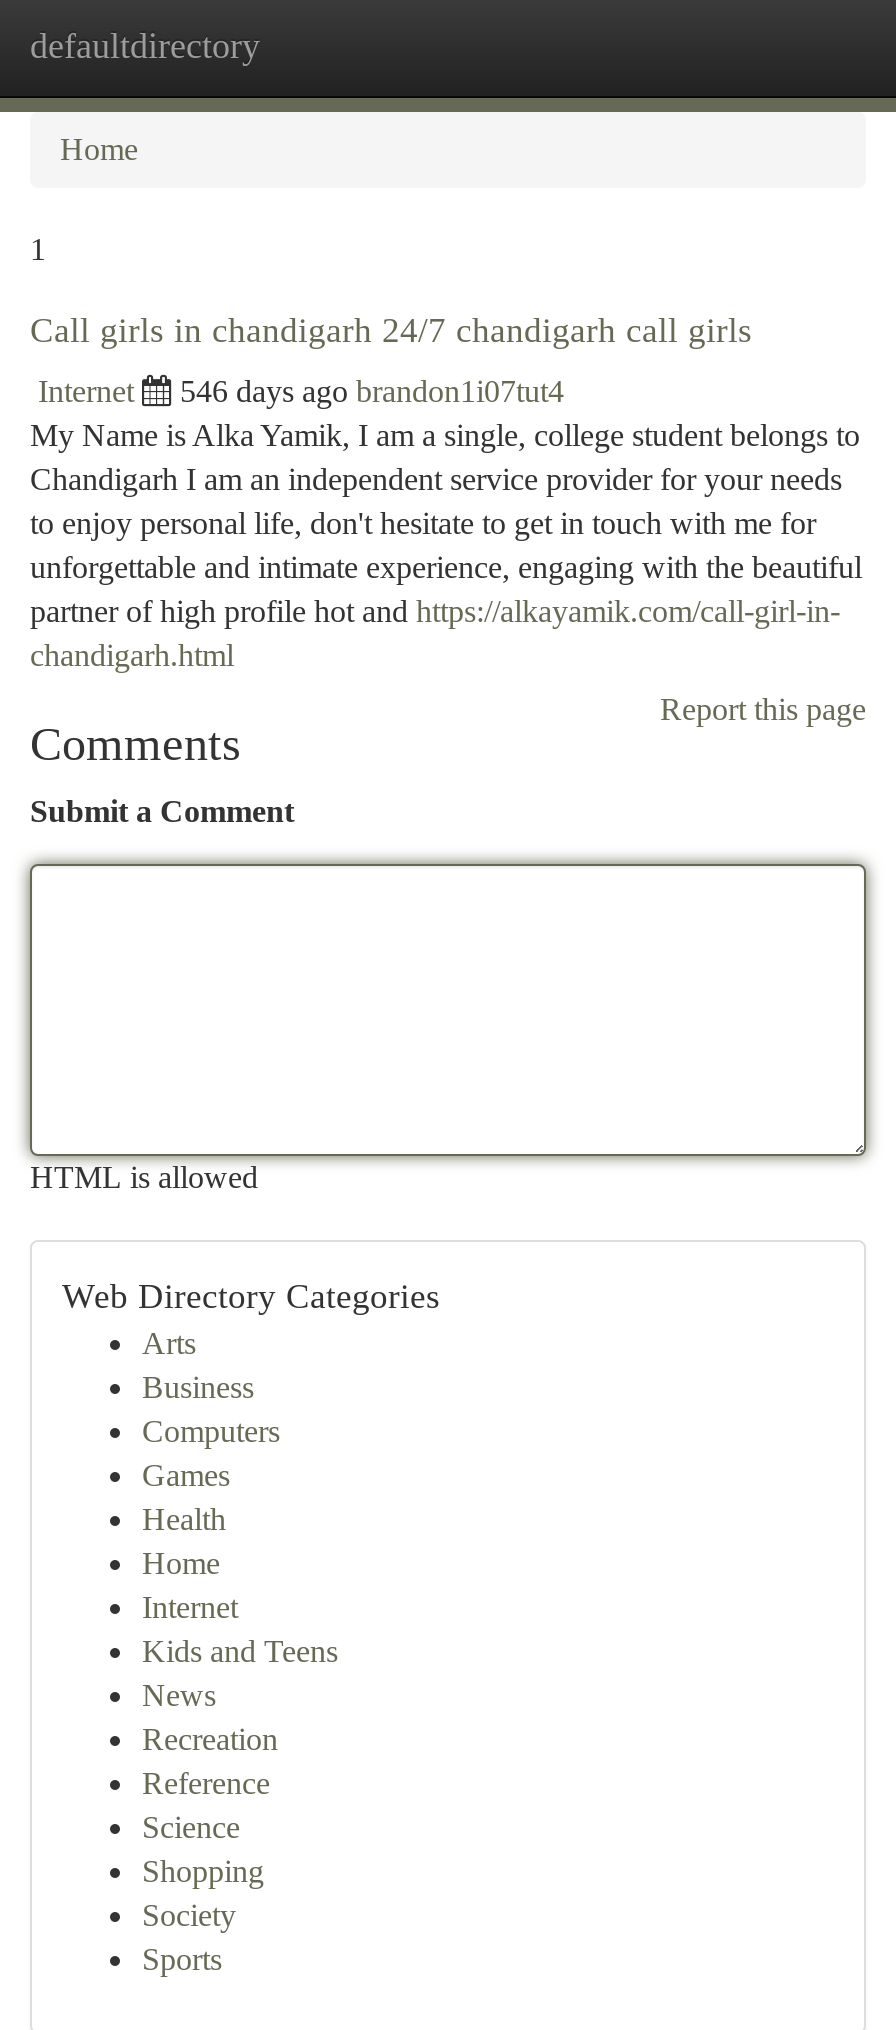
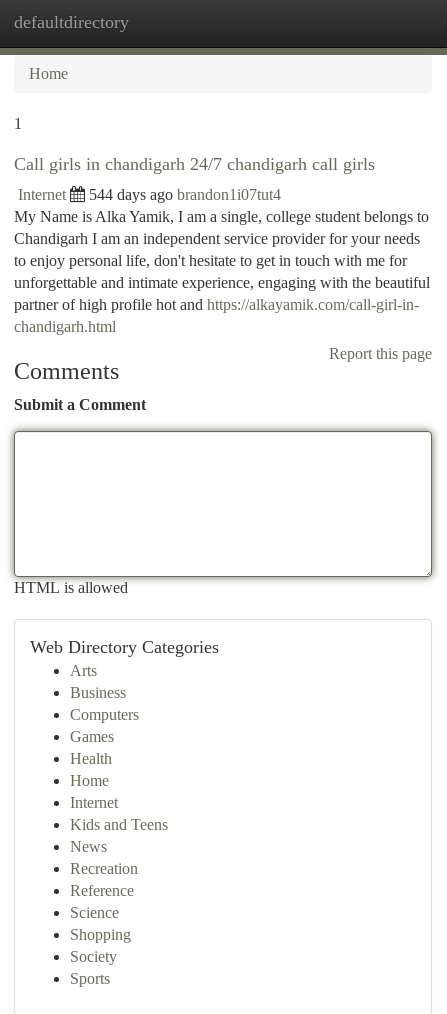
- 546 days ago brandon1i07tut4
+ 544 days ago brandon1i07tut4
